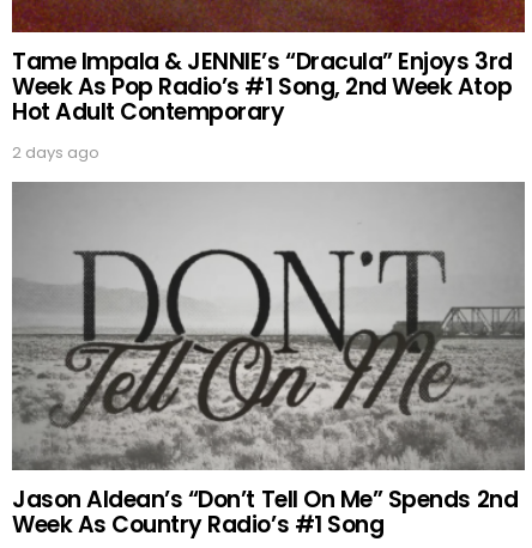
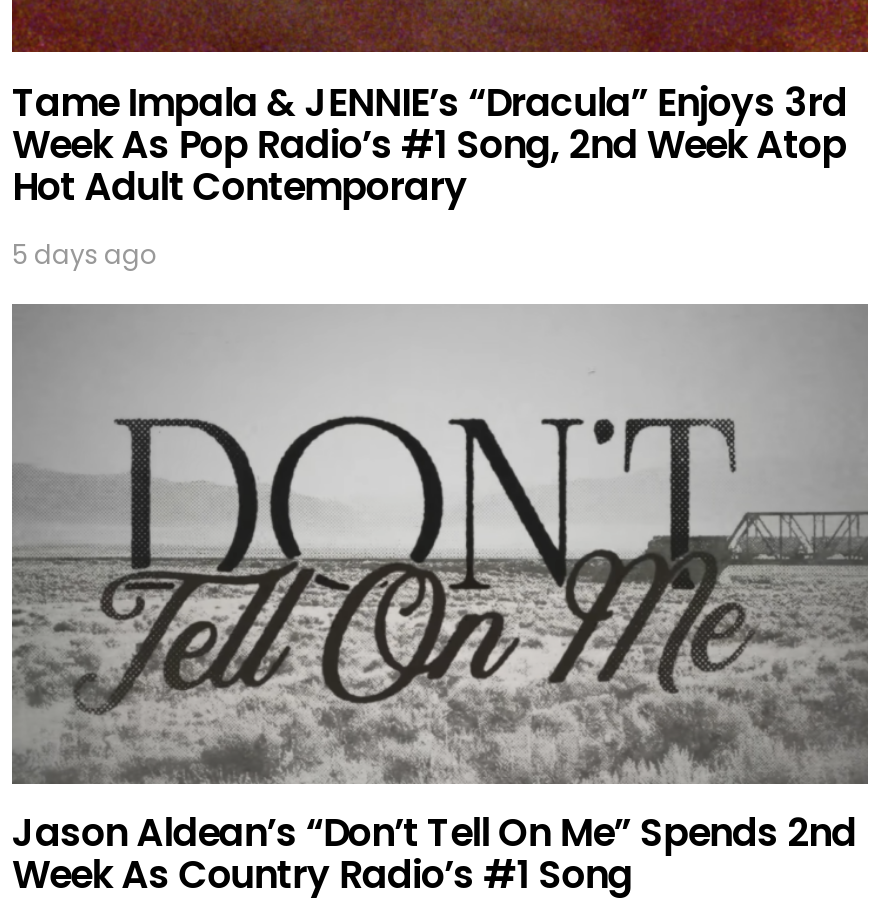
- 2 days ago
+ 5 days ago
